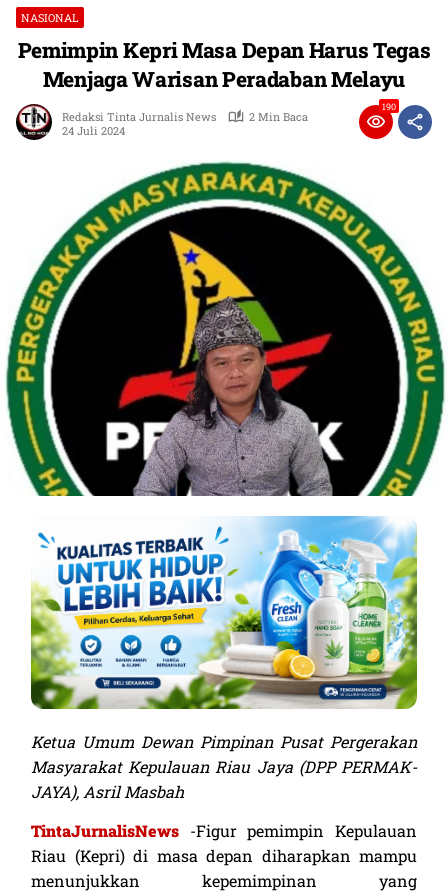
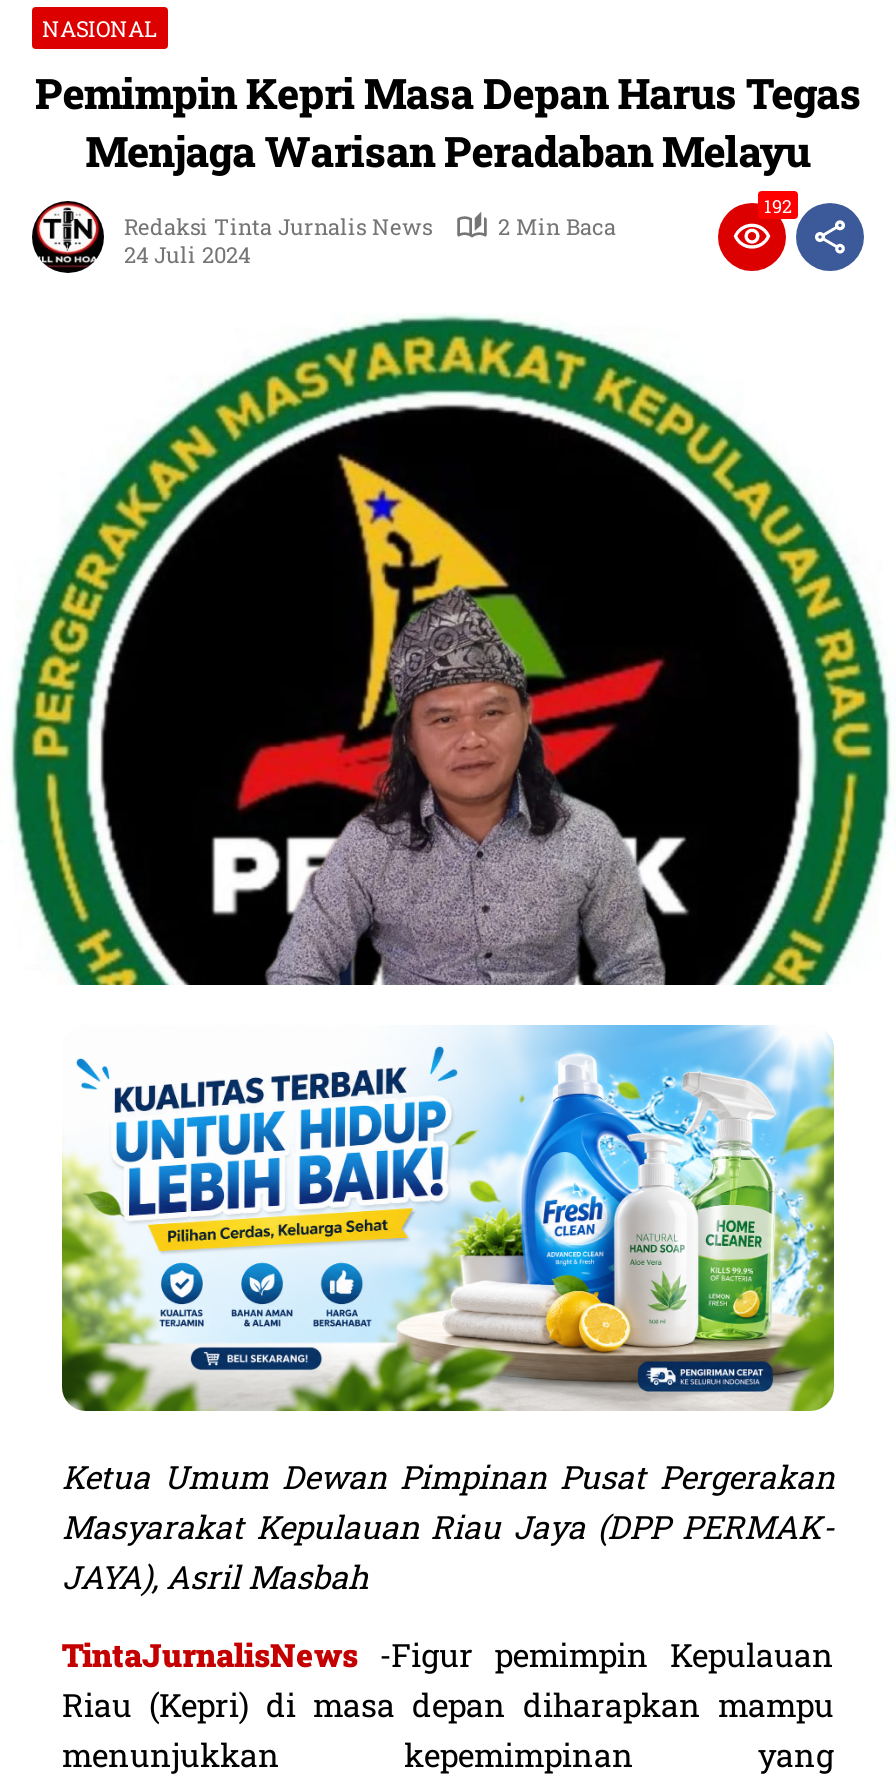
- 190
+ 192
